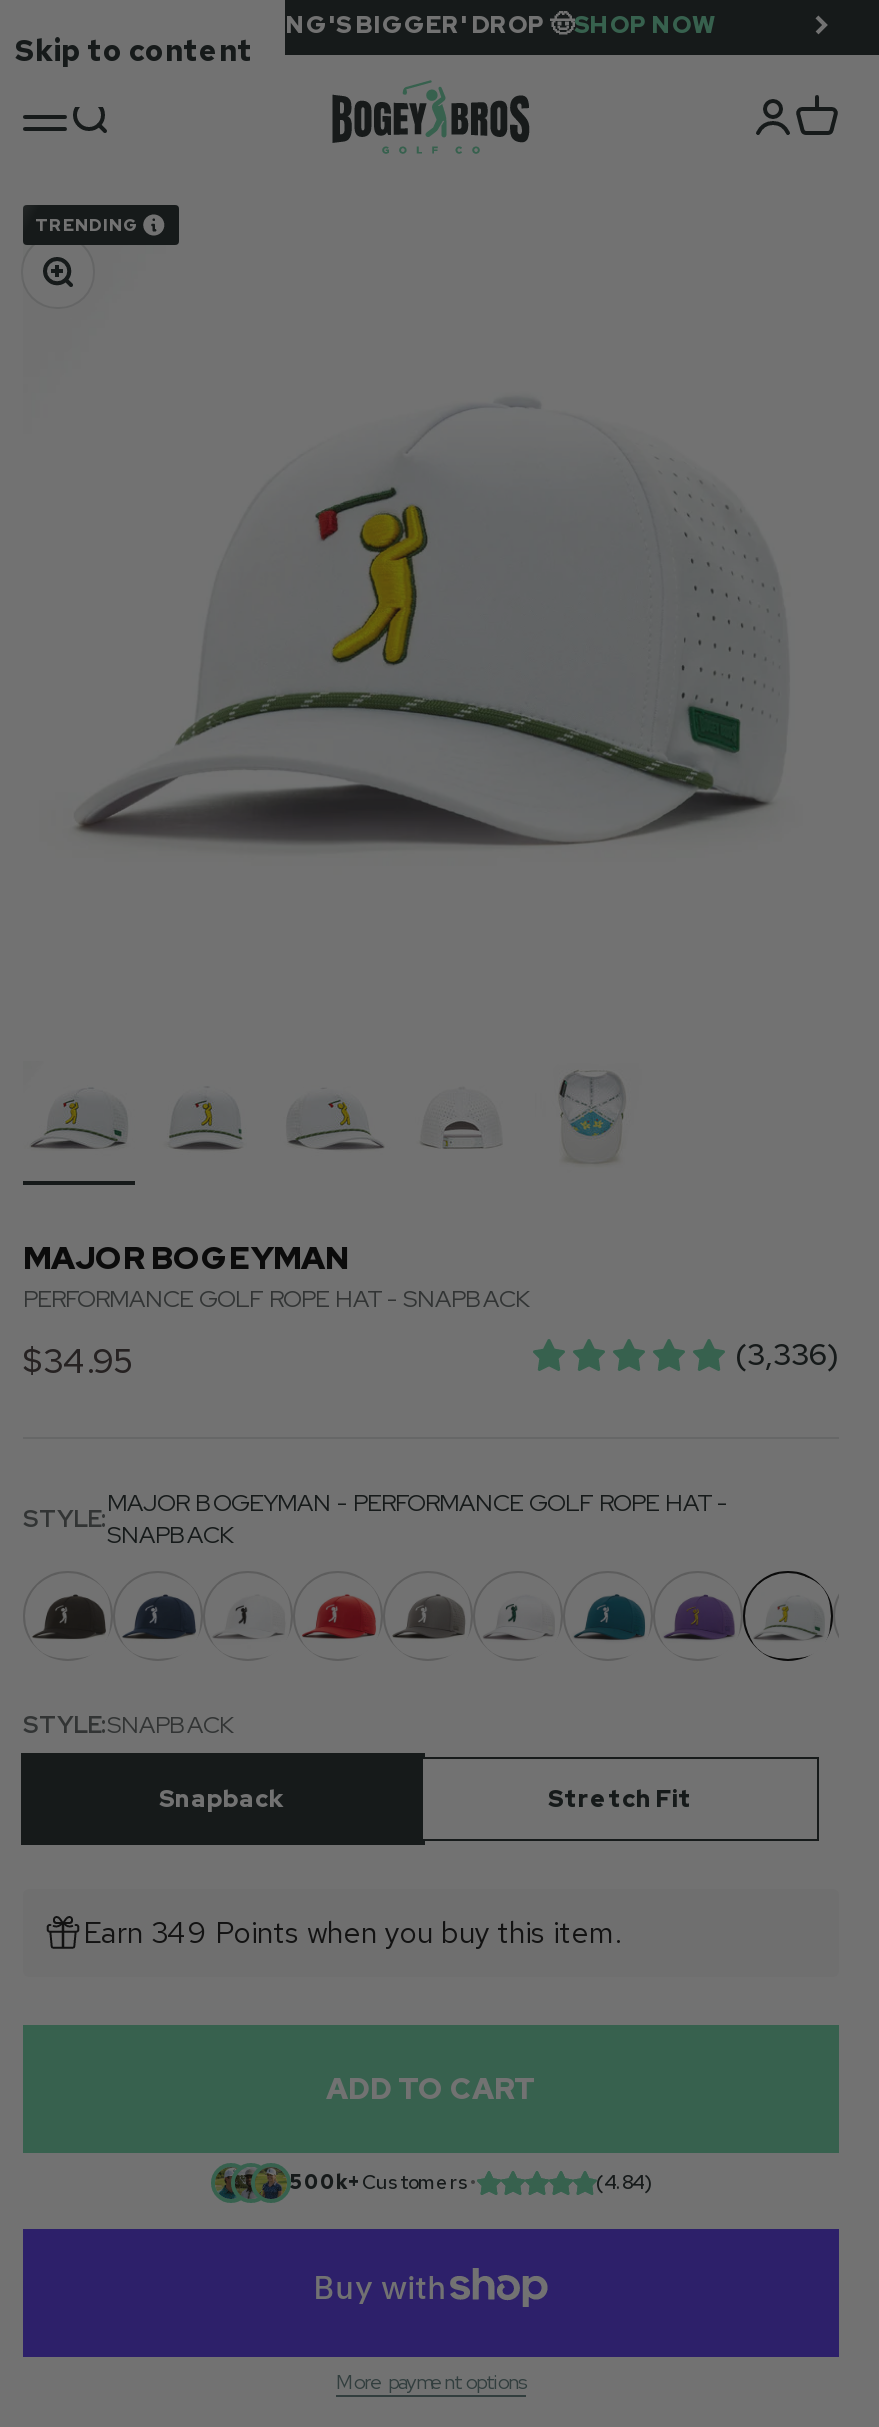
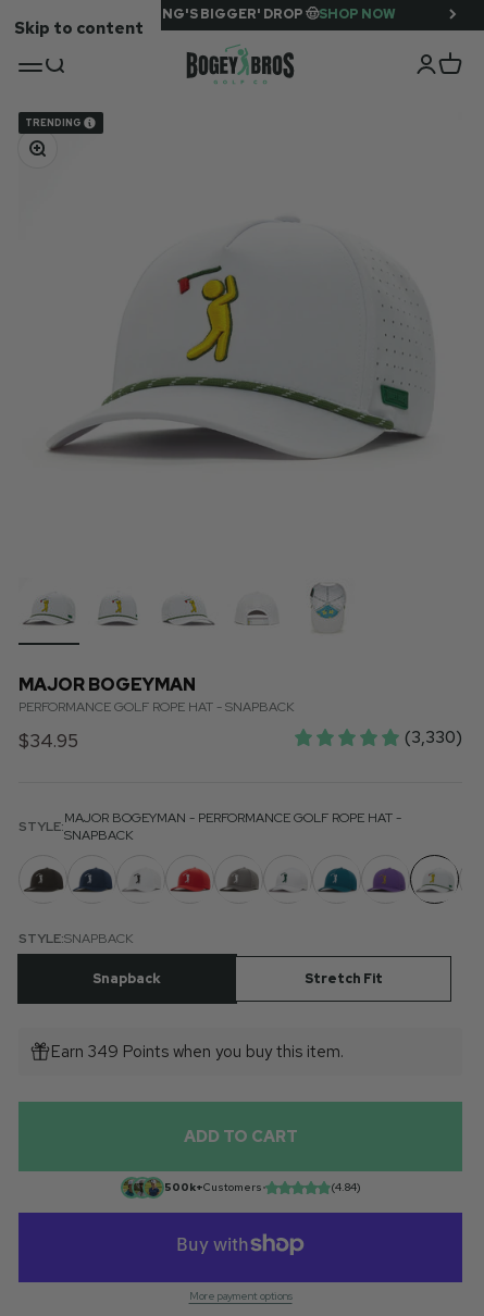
- (3,336)
+ (3,330)
